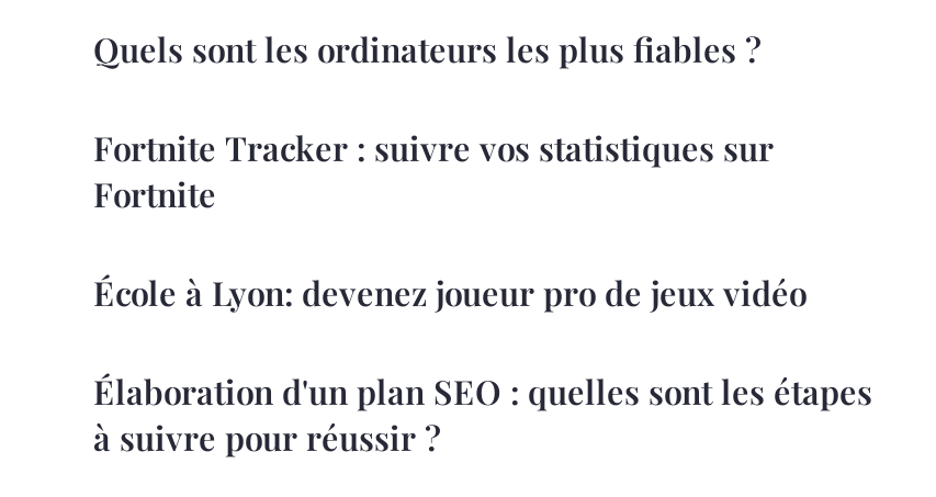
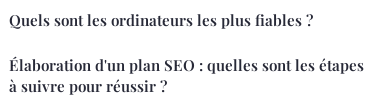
- Fortnite Tracker : suivre vos statistiques sur
- Fortnite
- École à Lyon: devenez joueur pro de jeux vidéo
